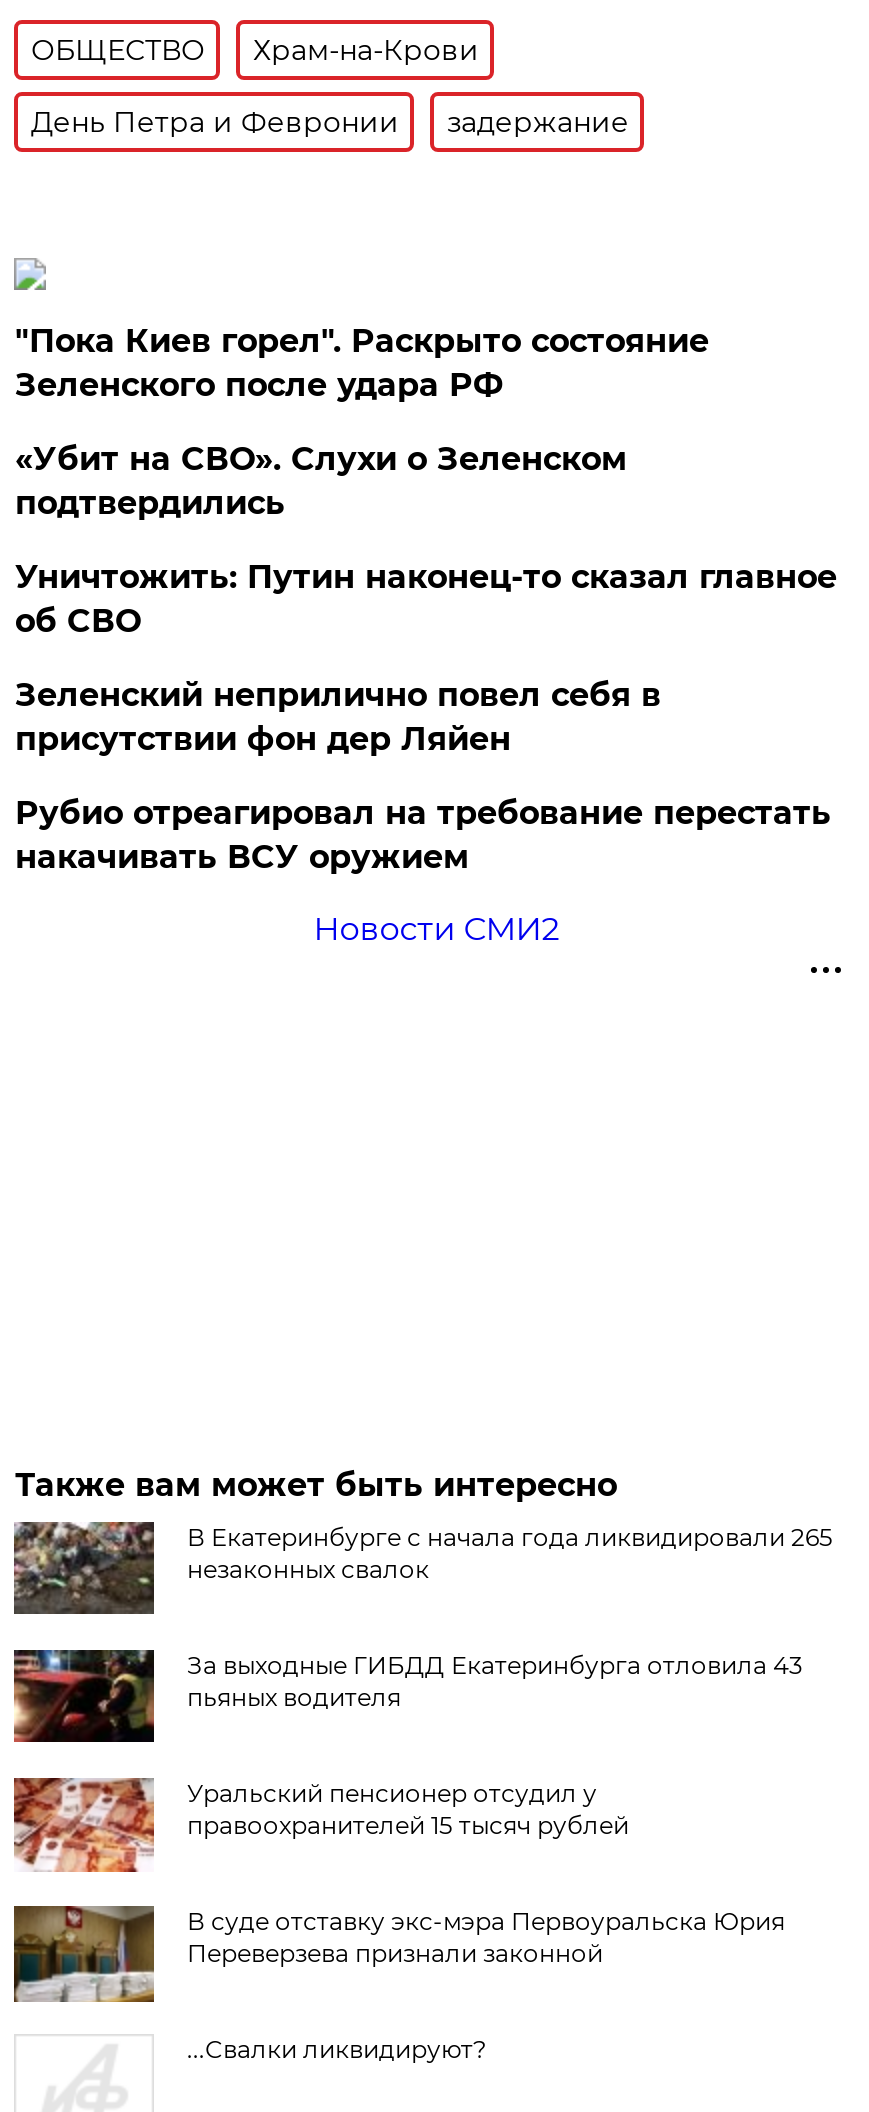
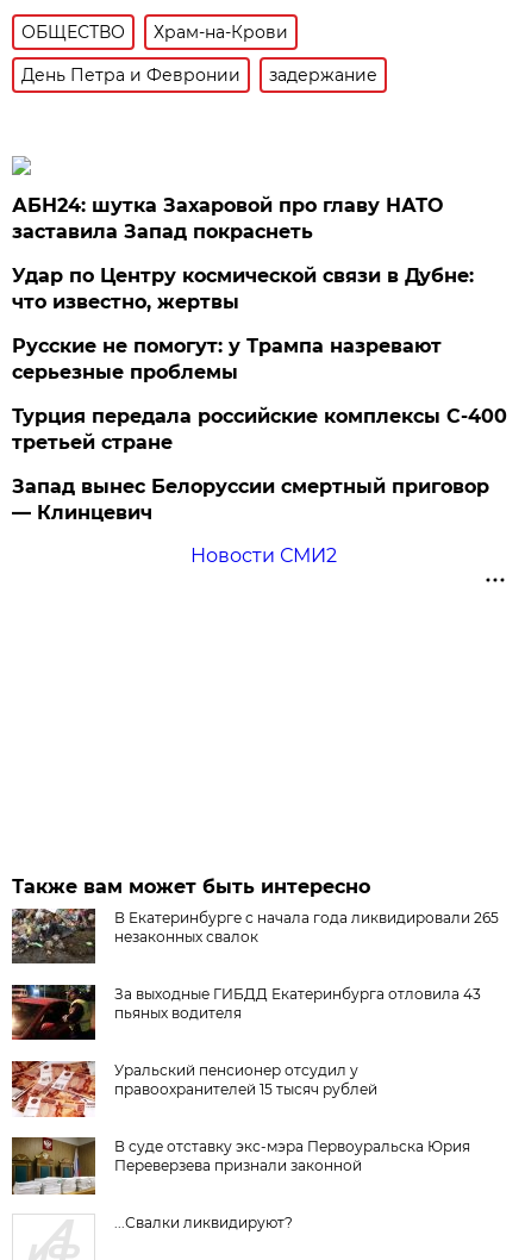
- "Пока Киев горел". Раскрыто состояние
- Зеленского после удара РФ
+ АБН24: шутка Захаровой про главу НАТО
+ заставила Запад покраснеть

- «Убит на СВО». Слухи о Зеленском
- подтвердились
+ Удар по Центру космической связи в Дубне:
+ что известно, жертвы

- Уничтожить: Путин наконец-то сказал главное
- об СВО
+ Русские не помогут: у Трампа назревают
+ серьезные проблемы

- Зеленский неприлично повел cебя в
- присутствии фон дер Ляйен
+ Турция передала российские комплексы С-400
+ третьей стране

- Рубио отреагировал на требование перестать
- накачивать ВСУ оружием
+ Запад вынес Белоруссии смертный приговор
+ — Клинцевич
